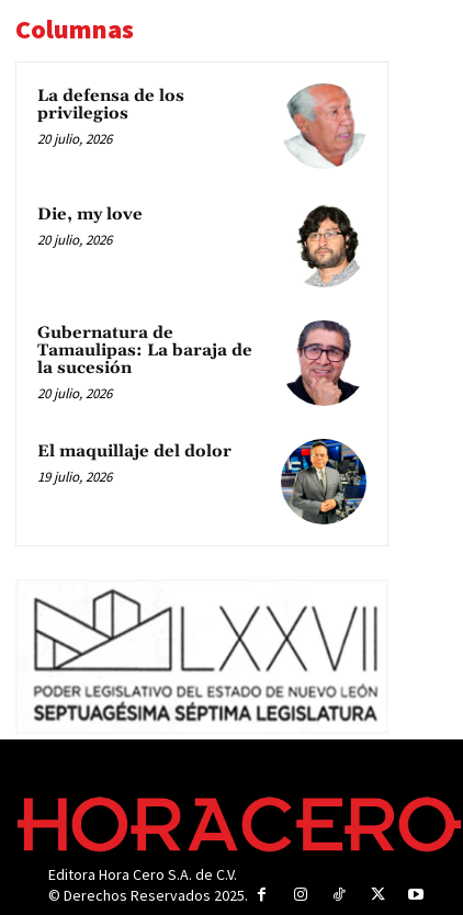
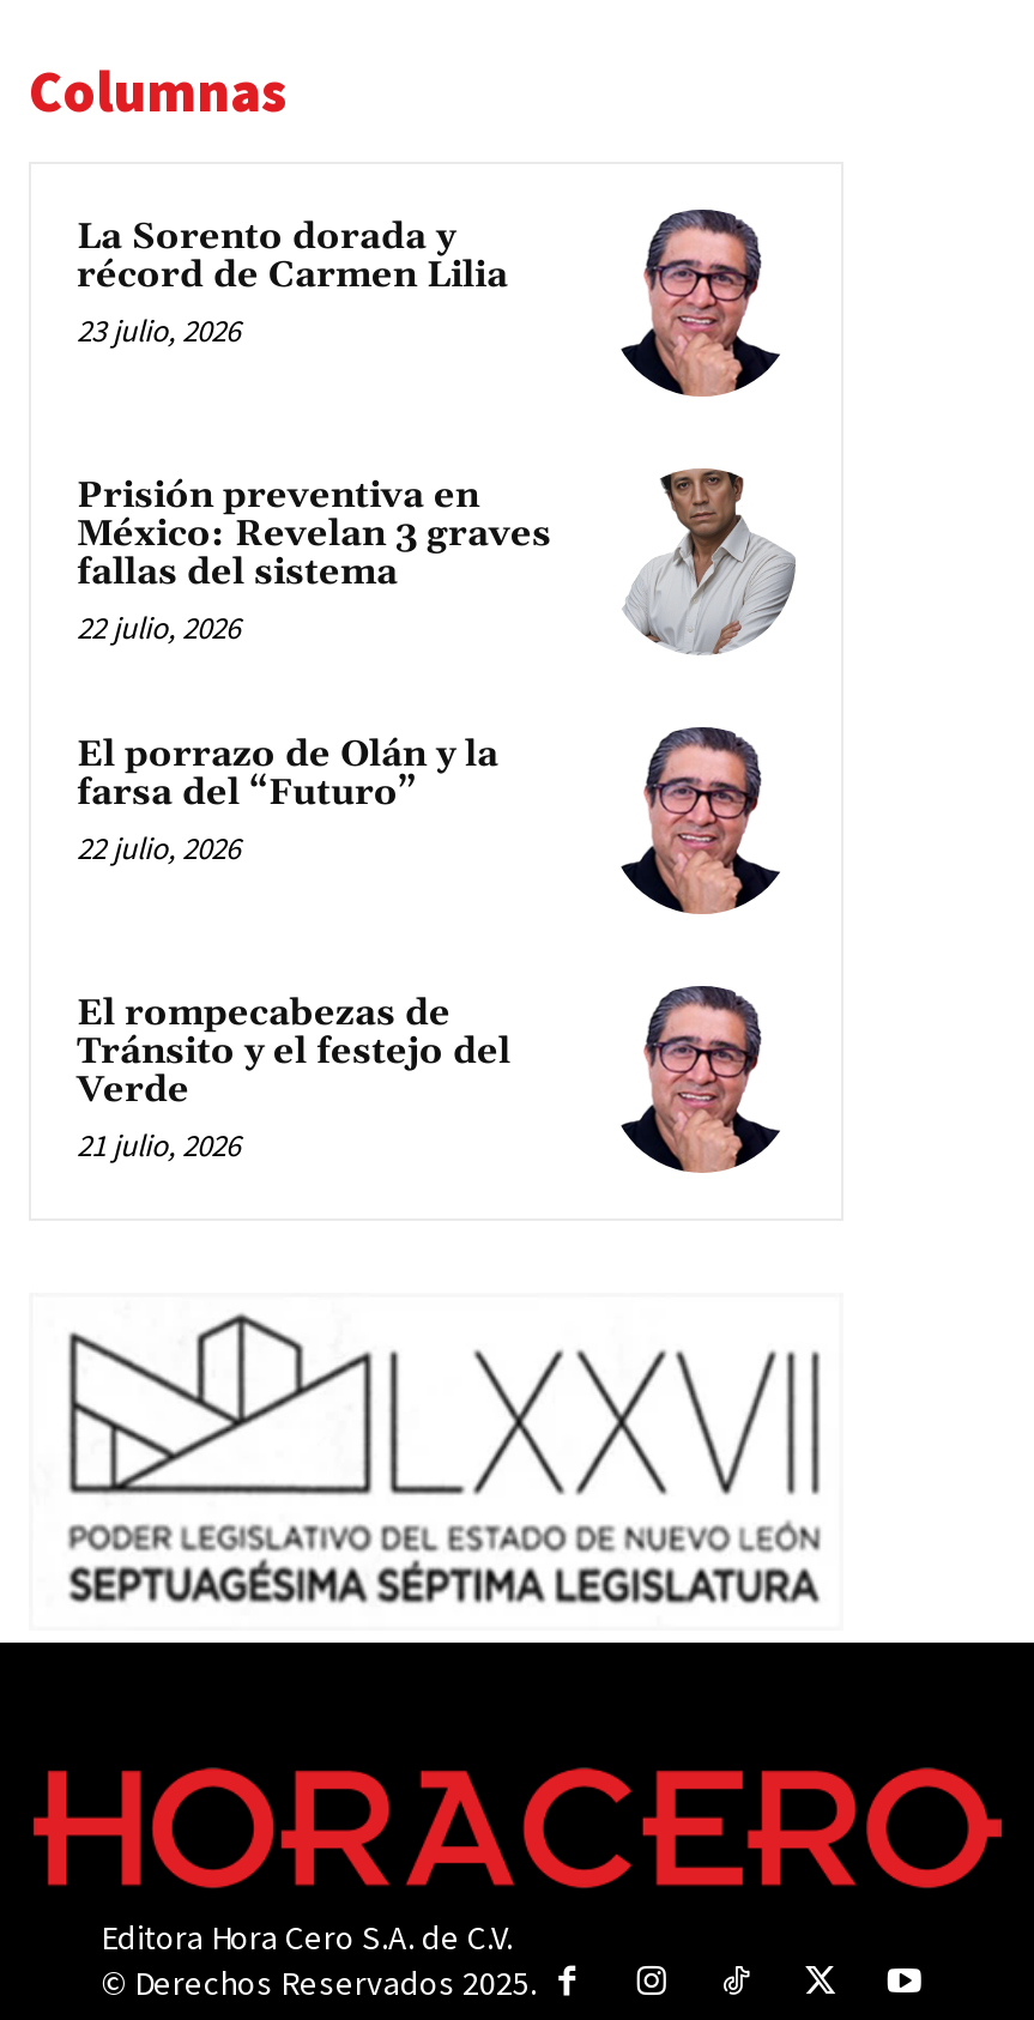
- La defensa de los
- privilegios
- 20 julio, 2026
+ La Sorento dorada y
+ récord de Carmen Lilia
+ 23 julio, 2026

- [image]
+ [image]

- Die, my love
- 20 julio, 2026
+ Prisión preventiva en
+ México: Revelan 3 graves
+ fallas del sistema
+ 22 julio, 2026

- [image]
+ [image]

- Gubernatura de
- Tamaulipas: La baraja de
- la sucesión
- 20 julio, 2026
+ El porrazo de Olán y la
+ farsa del “Futuro”
+ 22 julio, 2026

- El maquillaje del dolor
- 19 julio, 2026
+ El rompecabezas de
+ Tránsito y el festejo del
+ Verde
+ 21 julio, 2026

- [image]
+ [image]
